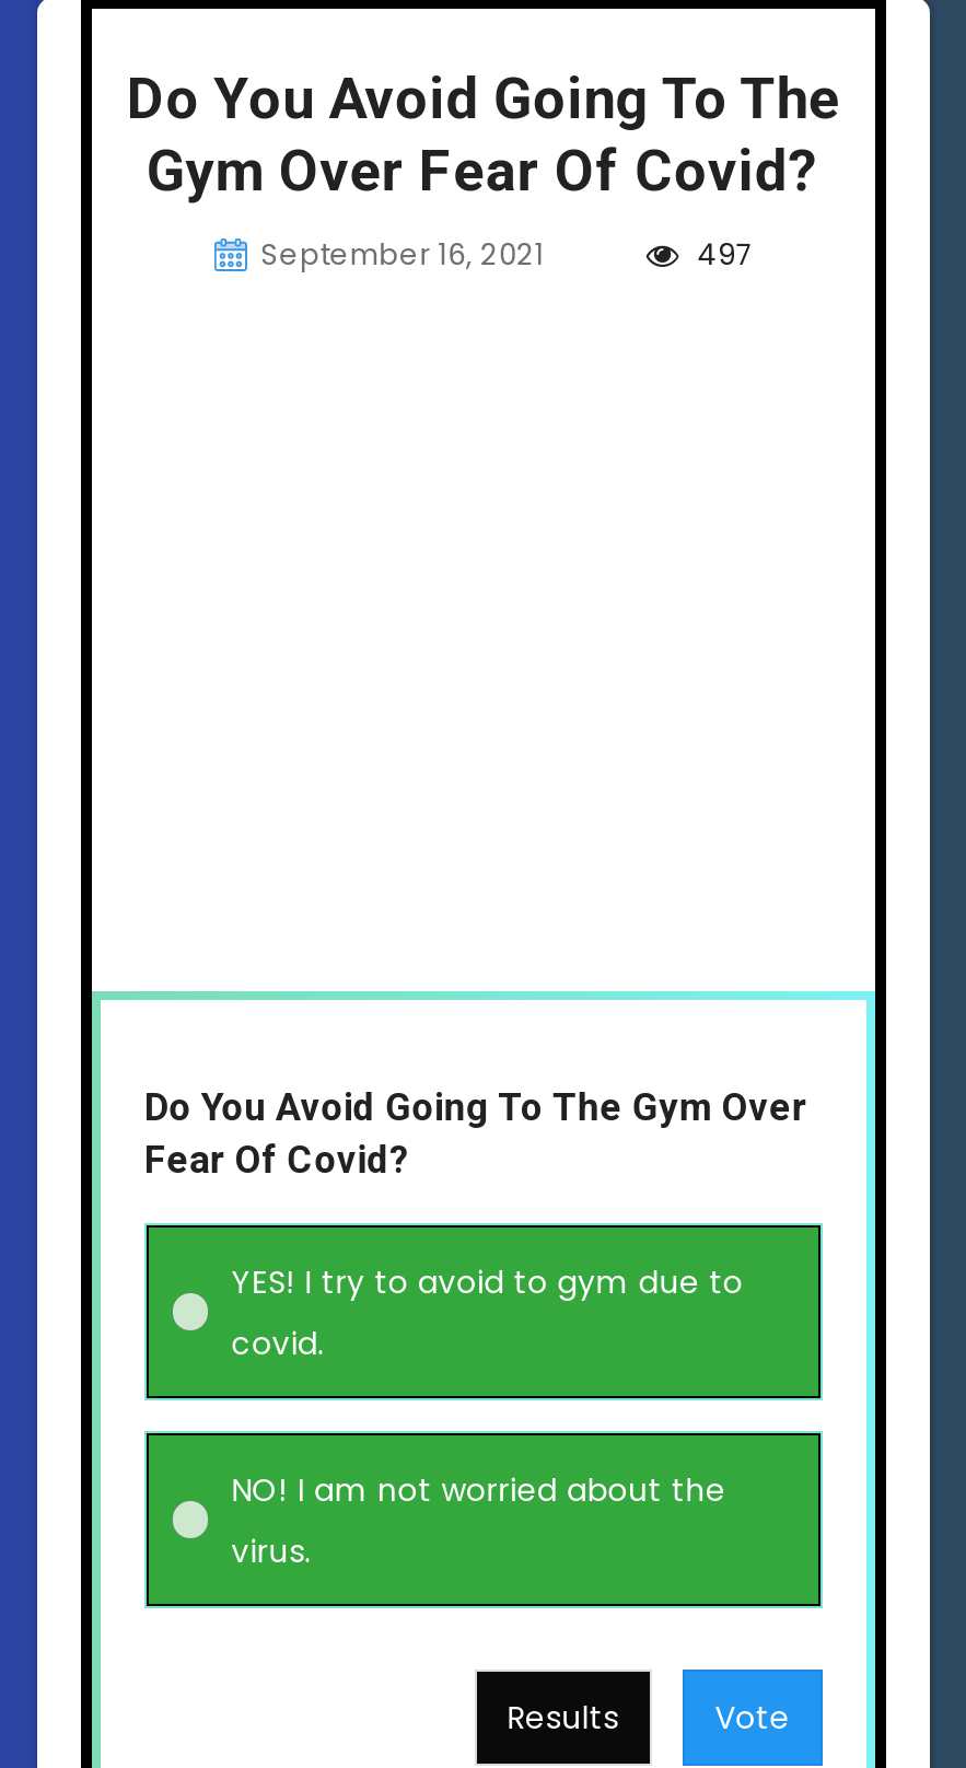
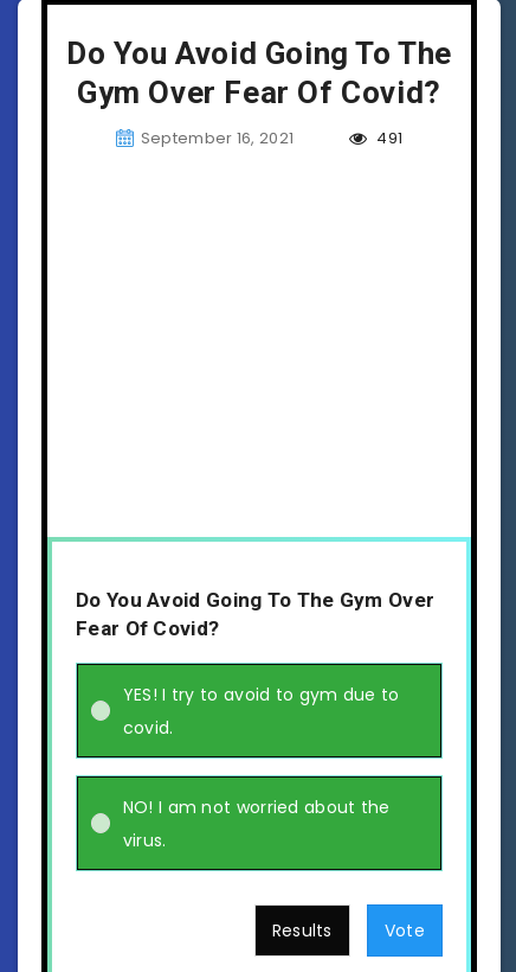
- 497
+ 491
